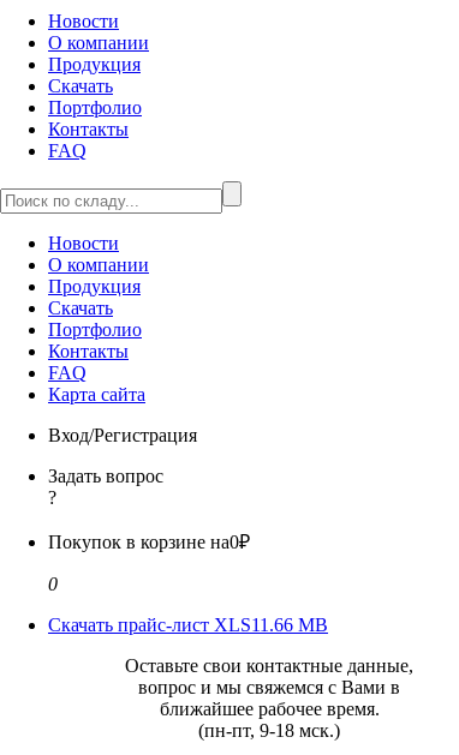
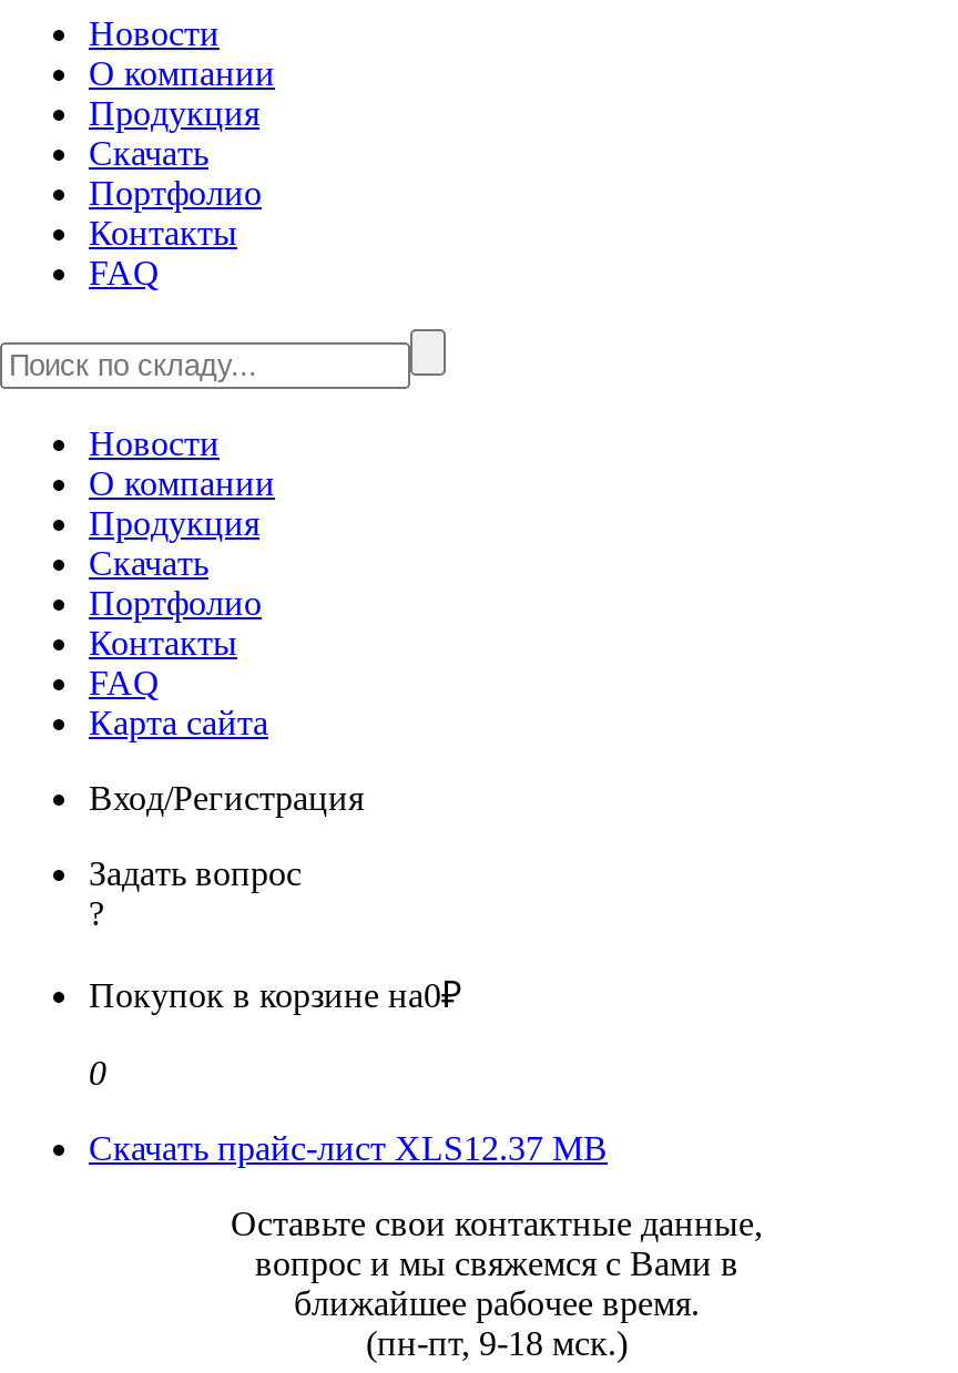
- Скачать прайс-лист XLS11.66 MB
+ Скачать прайс-лист XLS12.37 MB
